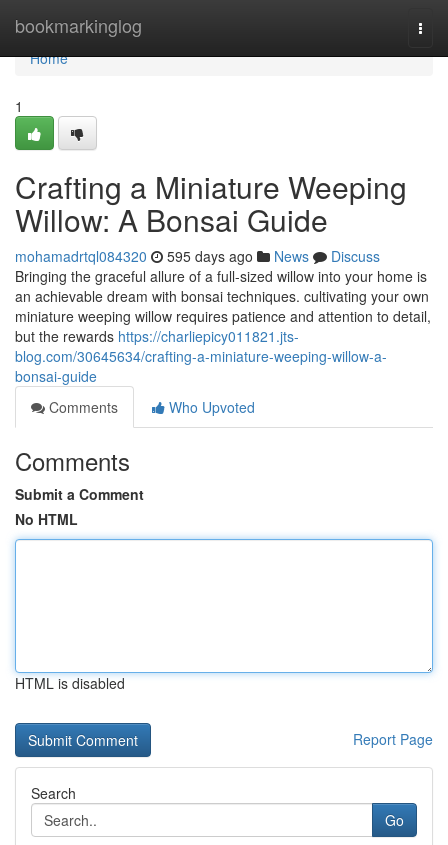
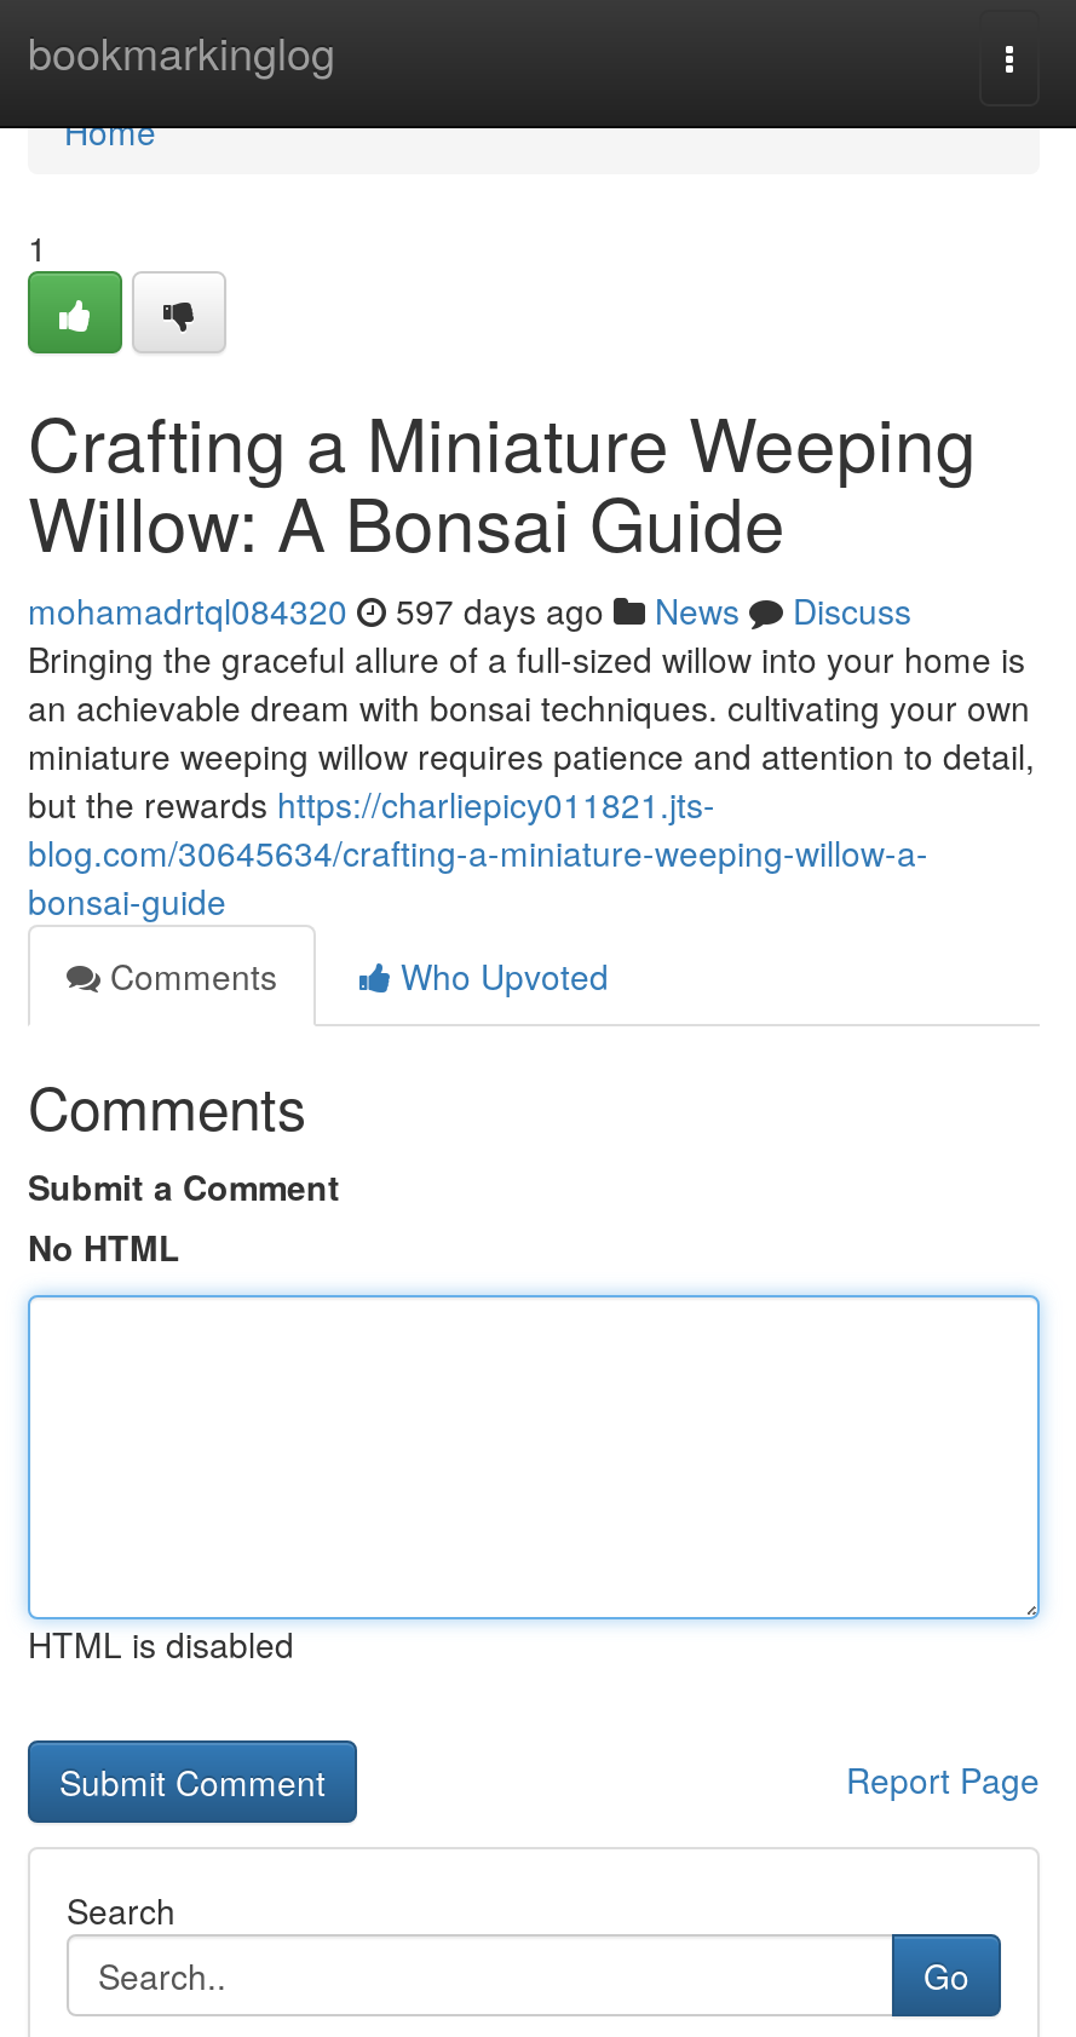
- mohamadrtql084320 595 days ago News Discuss
+ mohamadrtql084320 597 days ago News Discuss
